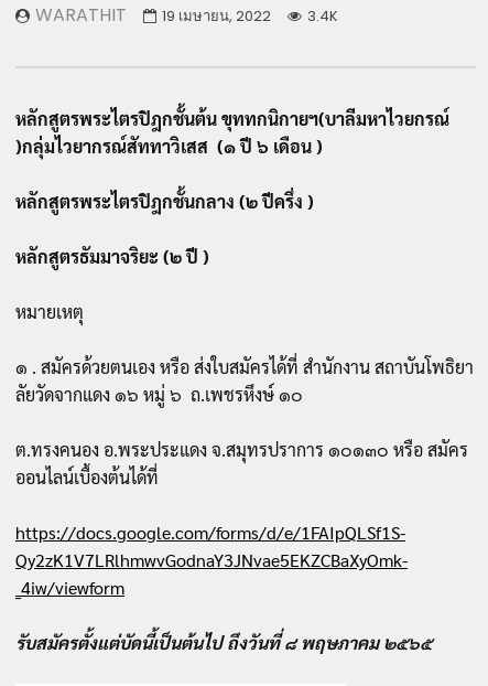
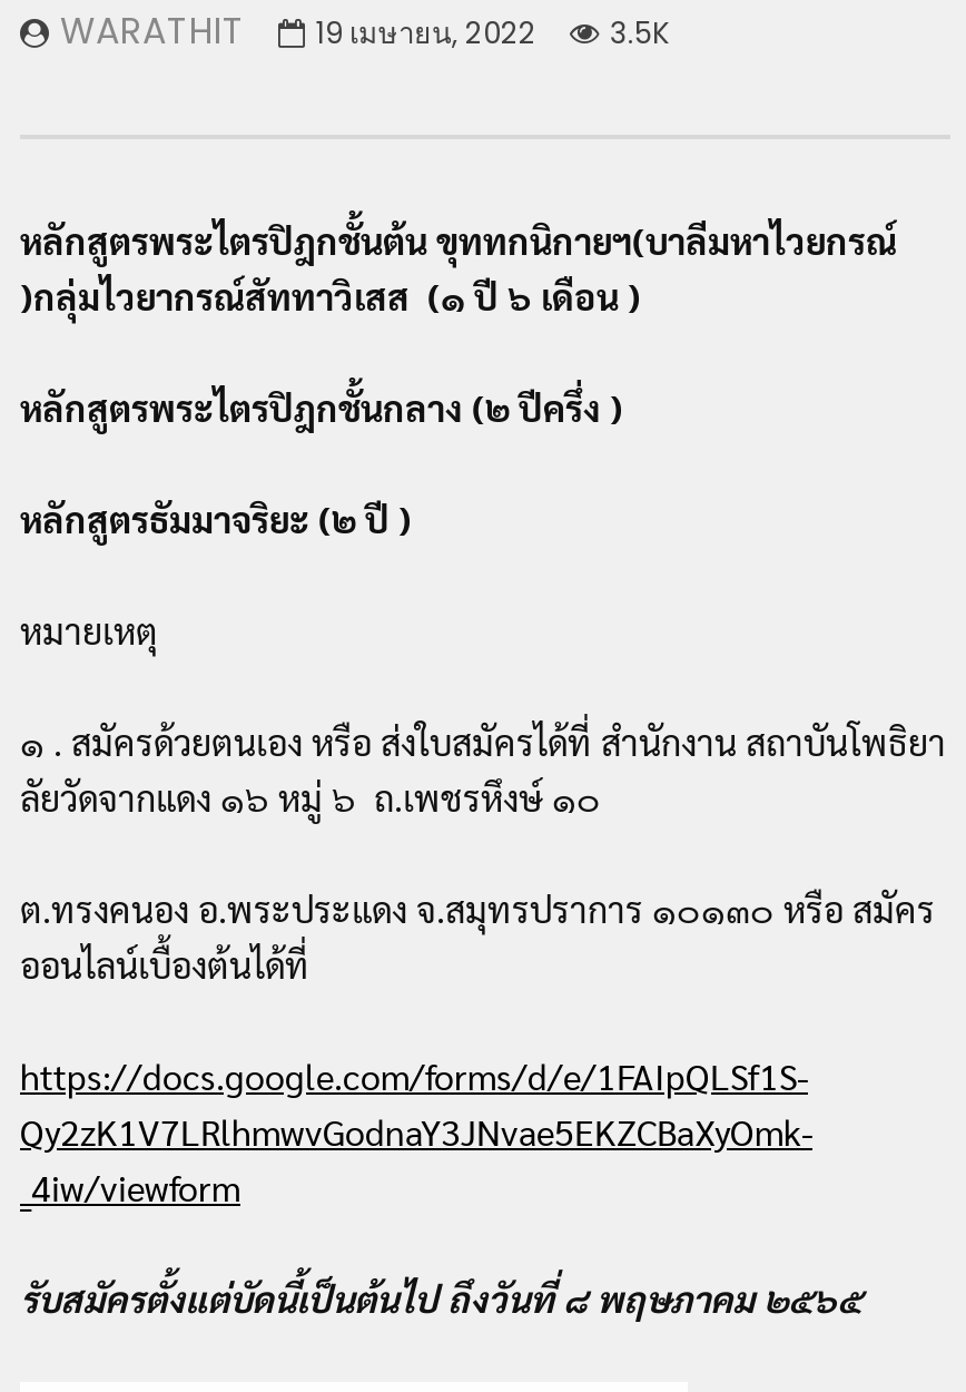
- WARATHIT 19 เมษายน, 2022 3.4K
+ WARATHIT 19 เมษายน, 2022 3.5K
